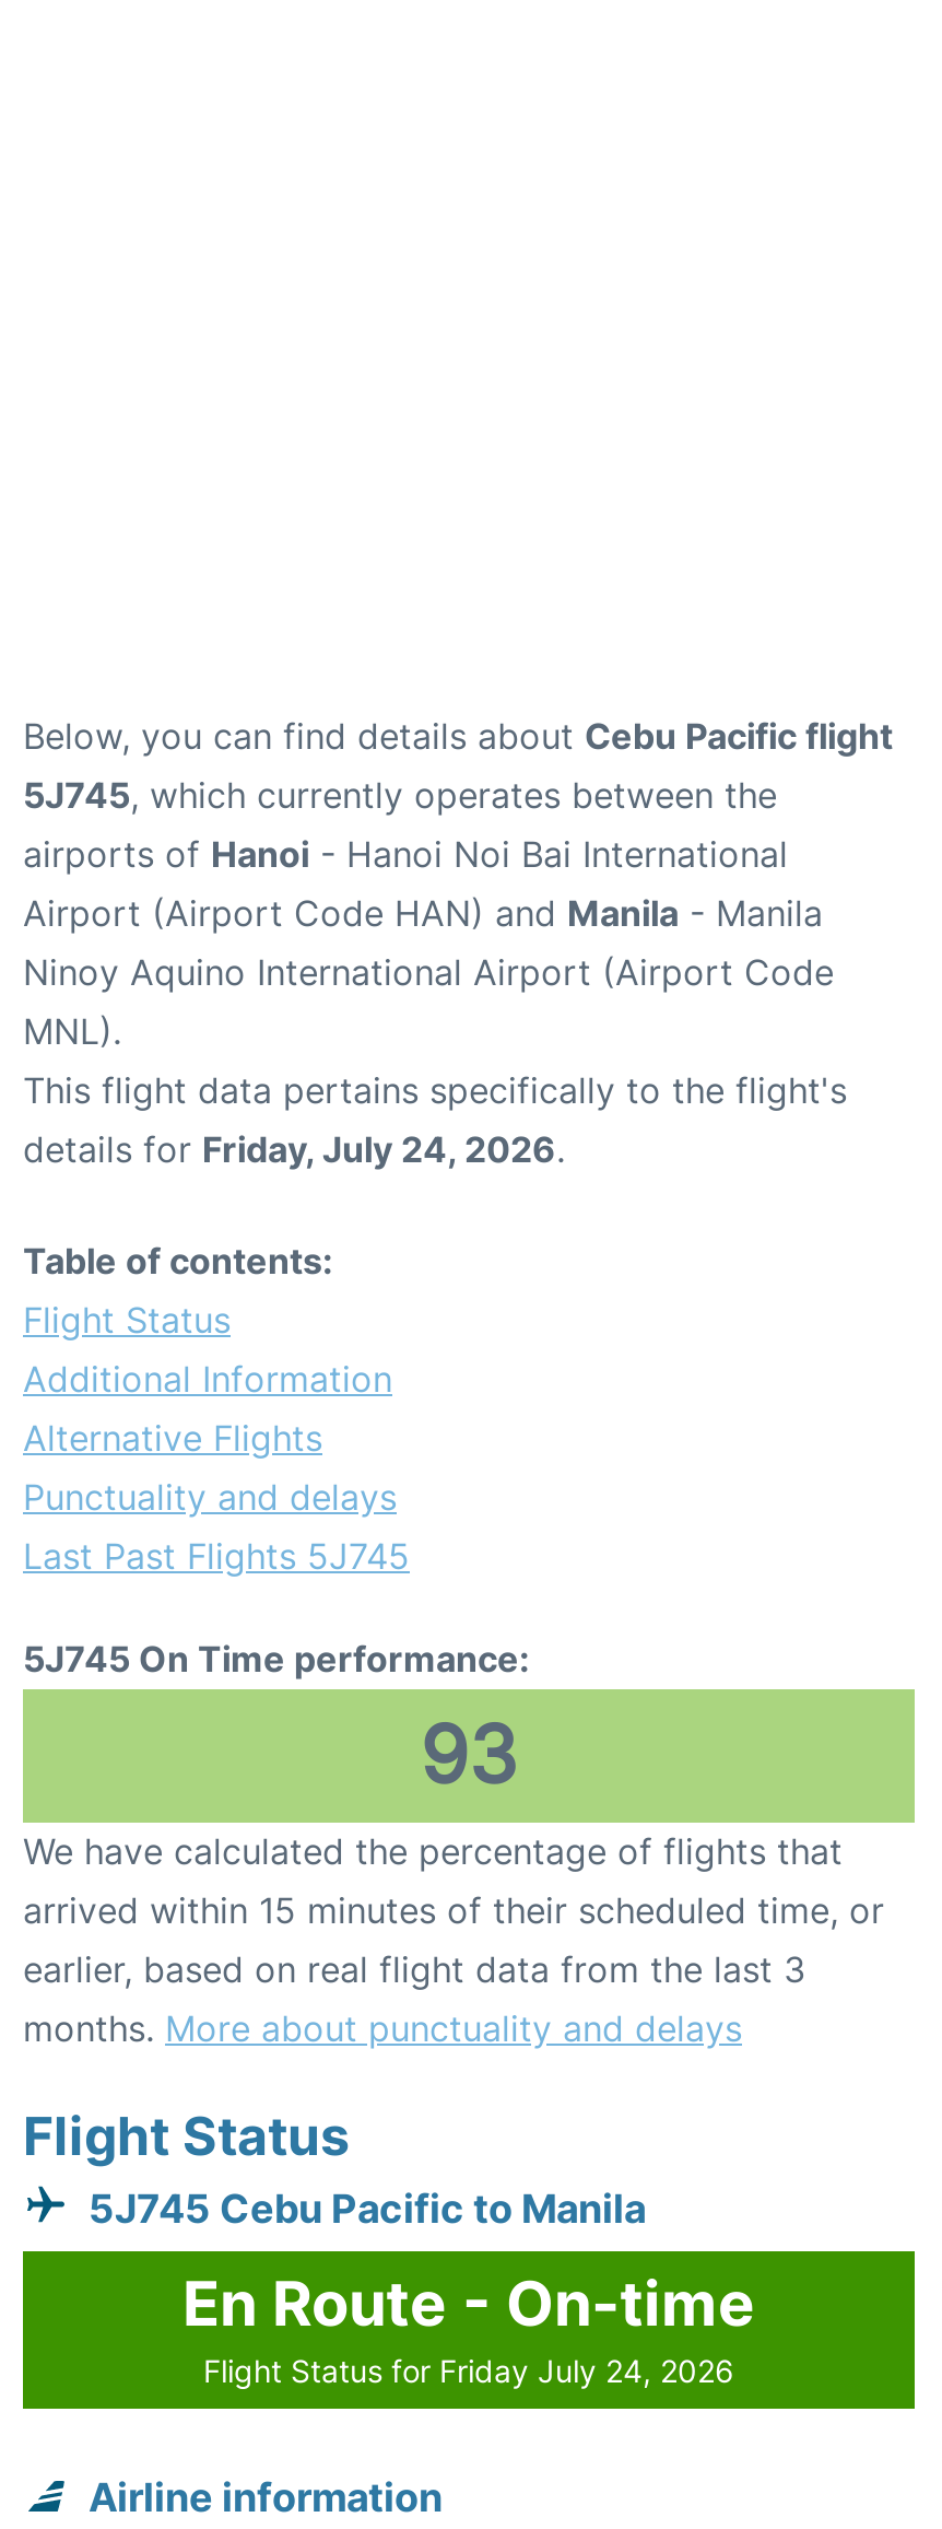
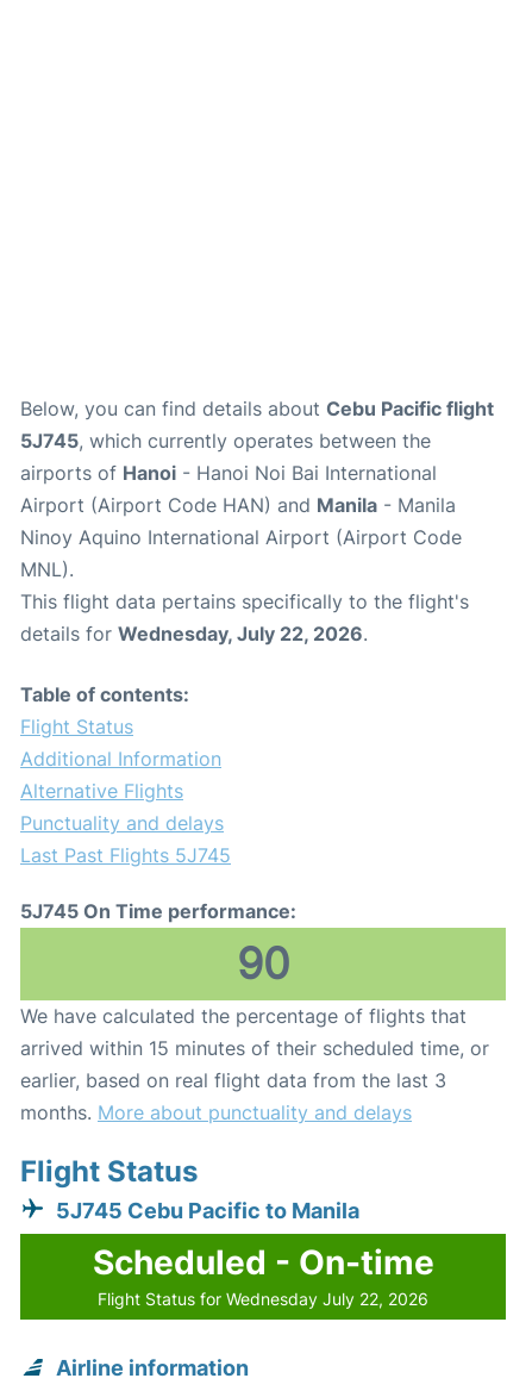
- details for Friday, July 24, 2026.
+ details for Wednesday, July 22, 2026.

- 93
+ 90

- En Route - On-time
- Flight Status for Friday July 24, 2026
+ Scheduled - On-time
+ Flight Status for Wednesday July 22, 2026
